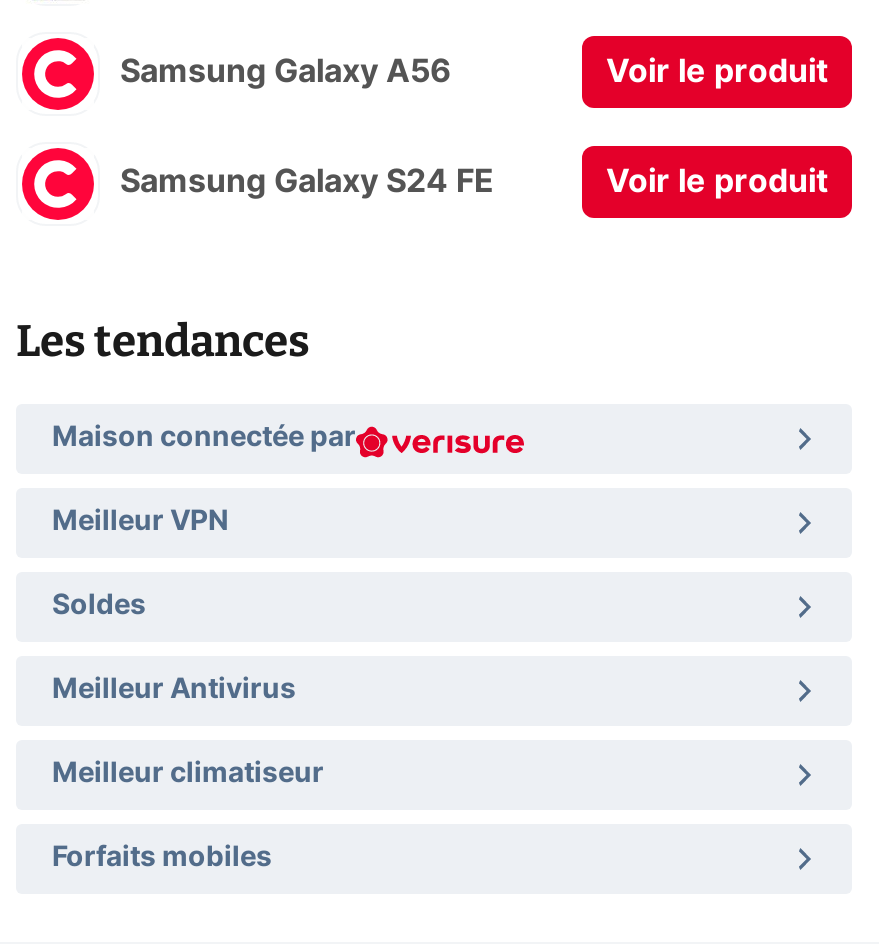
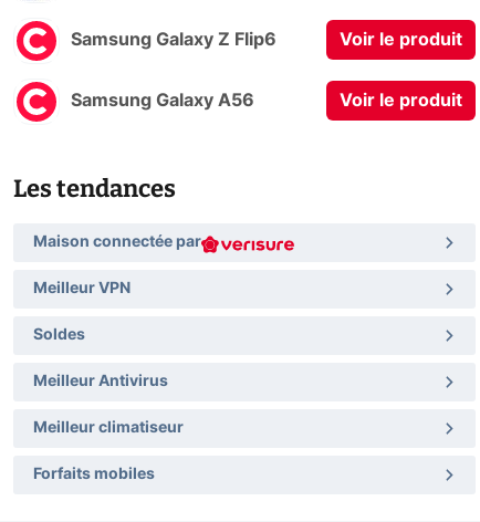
moved down: Samsung Galaxy A56

+ Samsung Galaxy Z Flip6

- Samsung Galaxy S24 FE
